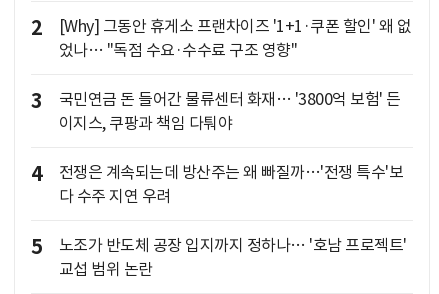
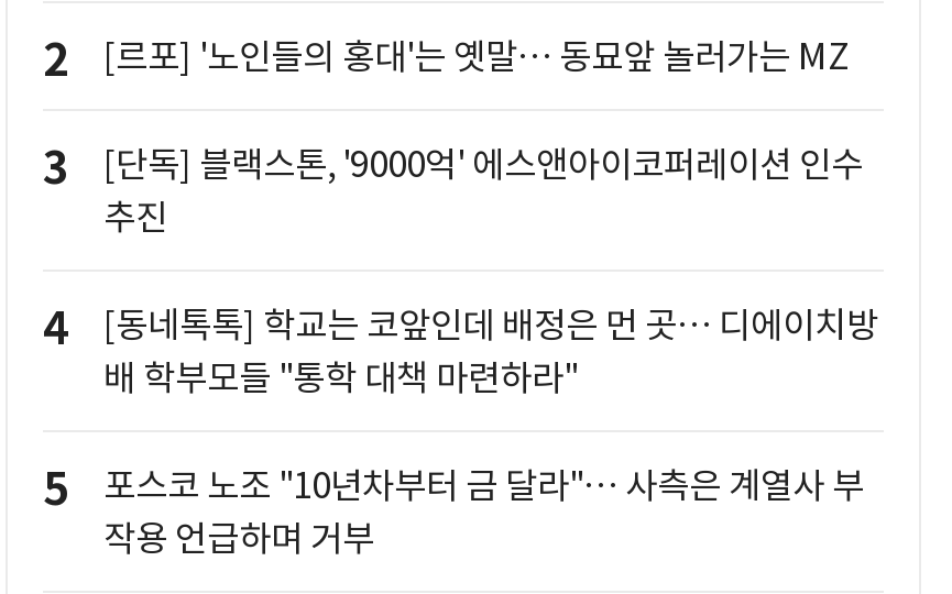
- [Why] 그동안 휴게소 프랜차이즈 '1+1·쿠폰 할인' 왜 없
- 었나… "독점 수요·수수료 구조 영향"
+ [르포] '노인들의 홍대'는 옛말… 동묘앞 놀러가는 MZ

- 국민연금 돈 들어간 물류센터 화재… '3800억 보험' 든
- 이지스, 쿠팡과 책임 다퉈야
+ [단독] 블랙스톤, '9000억' 에스앤아이코퍼레이션 인수
+ 추진

- 전쟁은 계속되는데 방산주는 왜 빠질까…'전쟁 특수'보
- 다 수주 지연 우려
+ [동네톡톡] 학교는 코앞인데 배정은 먼 곳… 디에이치방
+ 배 학부모들 "통학 대책 마련하라"

- 노조가 반도체 공장 입지까지 정하나… '호남 프로젝트'
- 교섭 범위 논란
+ 포스코 노조 "10년차부터 금 달라"… 사측은 계열사 부
+ 작용 언급하며 거부
